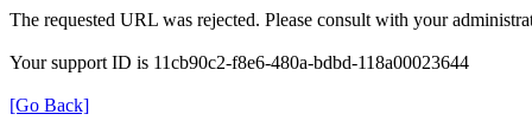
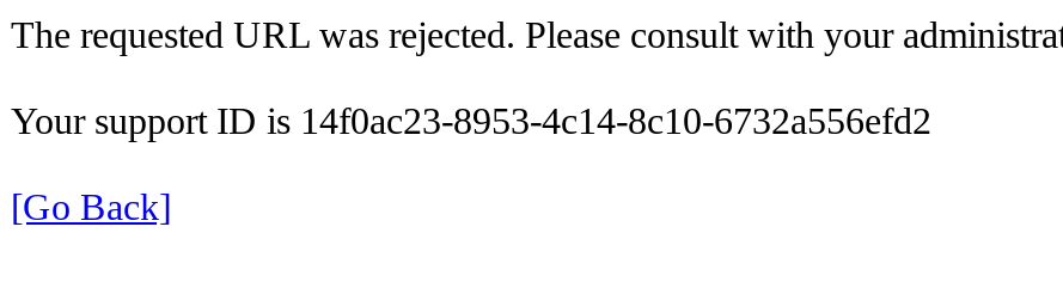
- Your support ID is 11cb90c2-f8e6-480a-bdbd-118a00023644
+ Your support ID is 14f0ac23-8953-4c14-8c10-6732a556efd2
